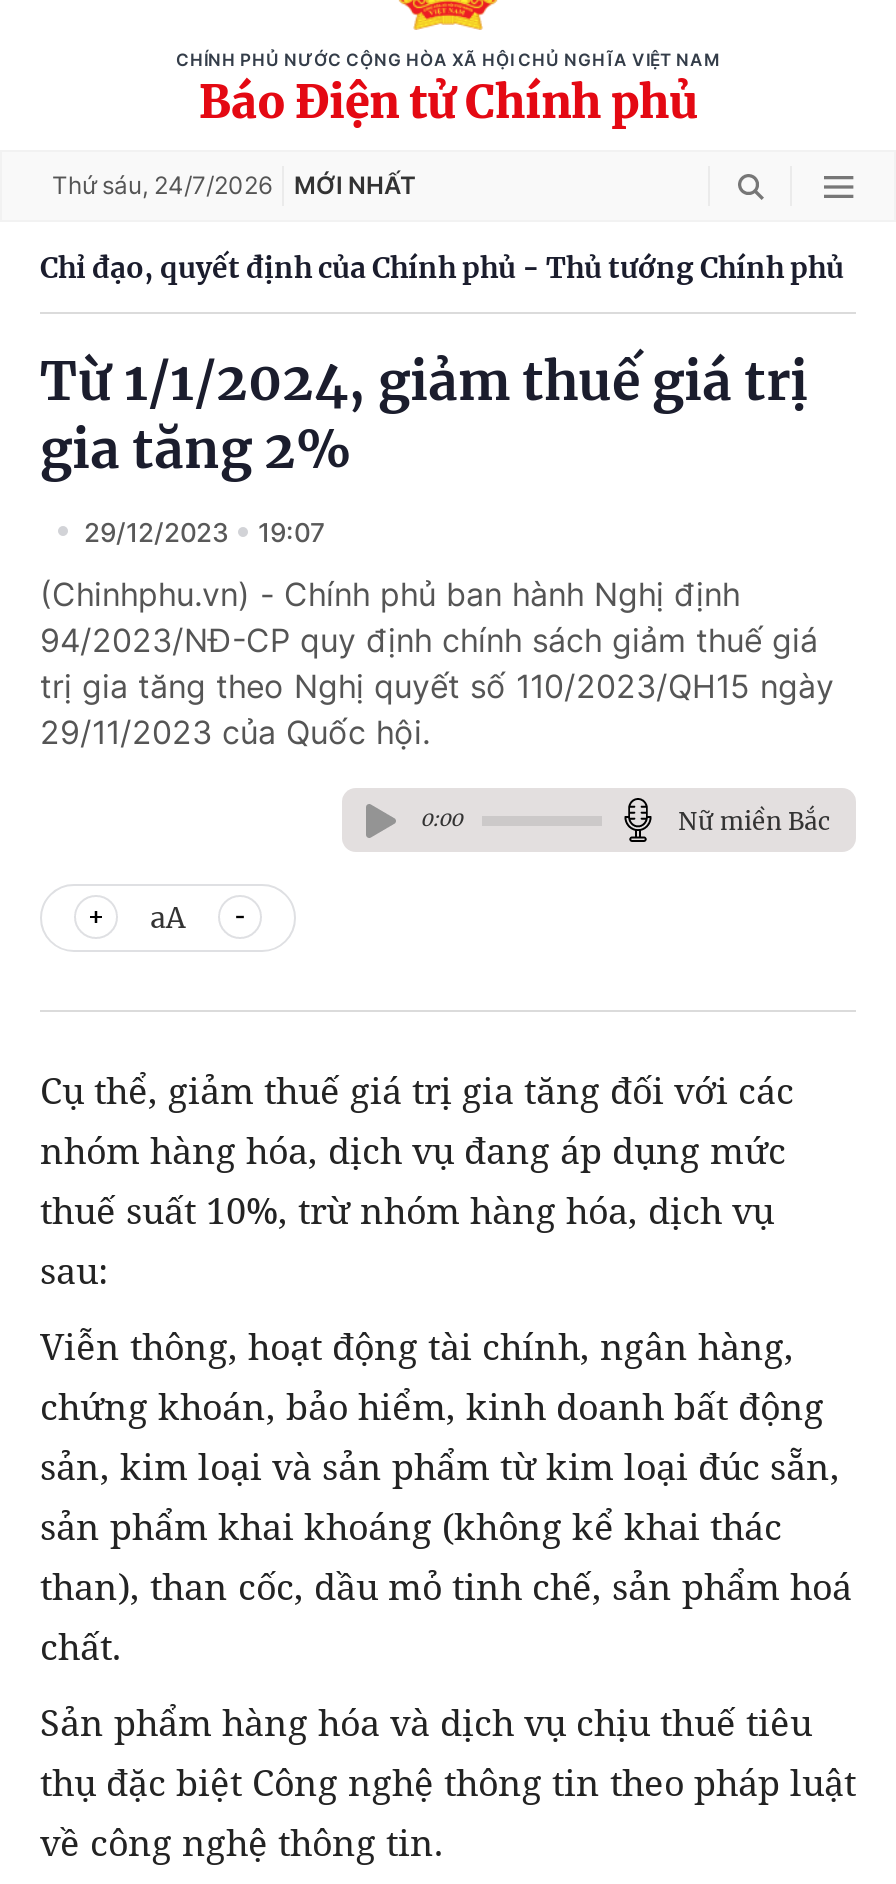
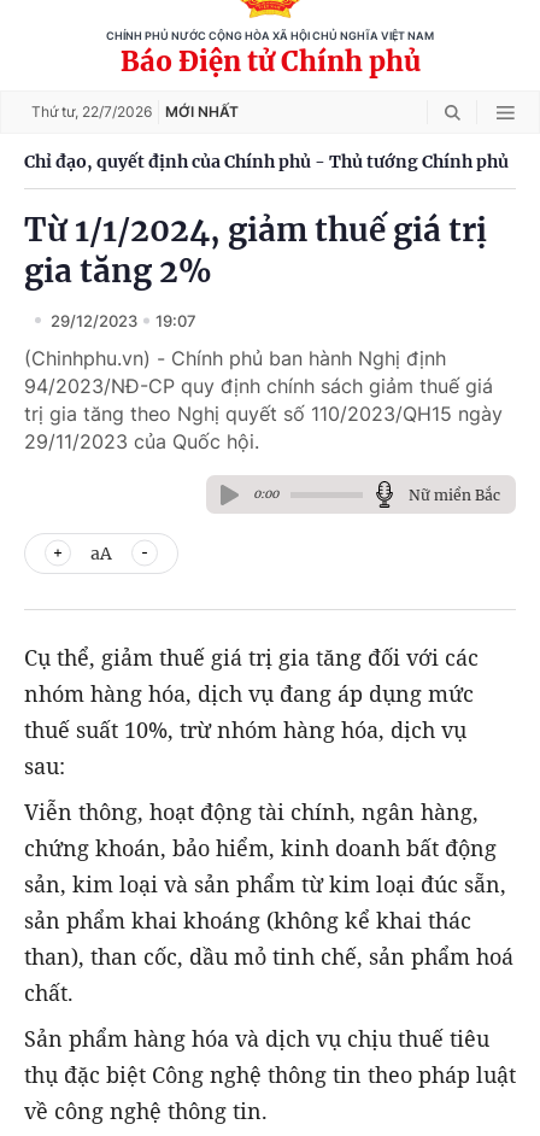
- Thứ sáu, 24/7/2026 MỚI NHẤT
+ Thứ tư, 22/7/2026 MỚI NHẤT
